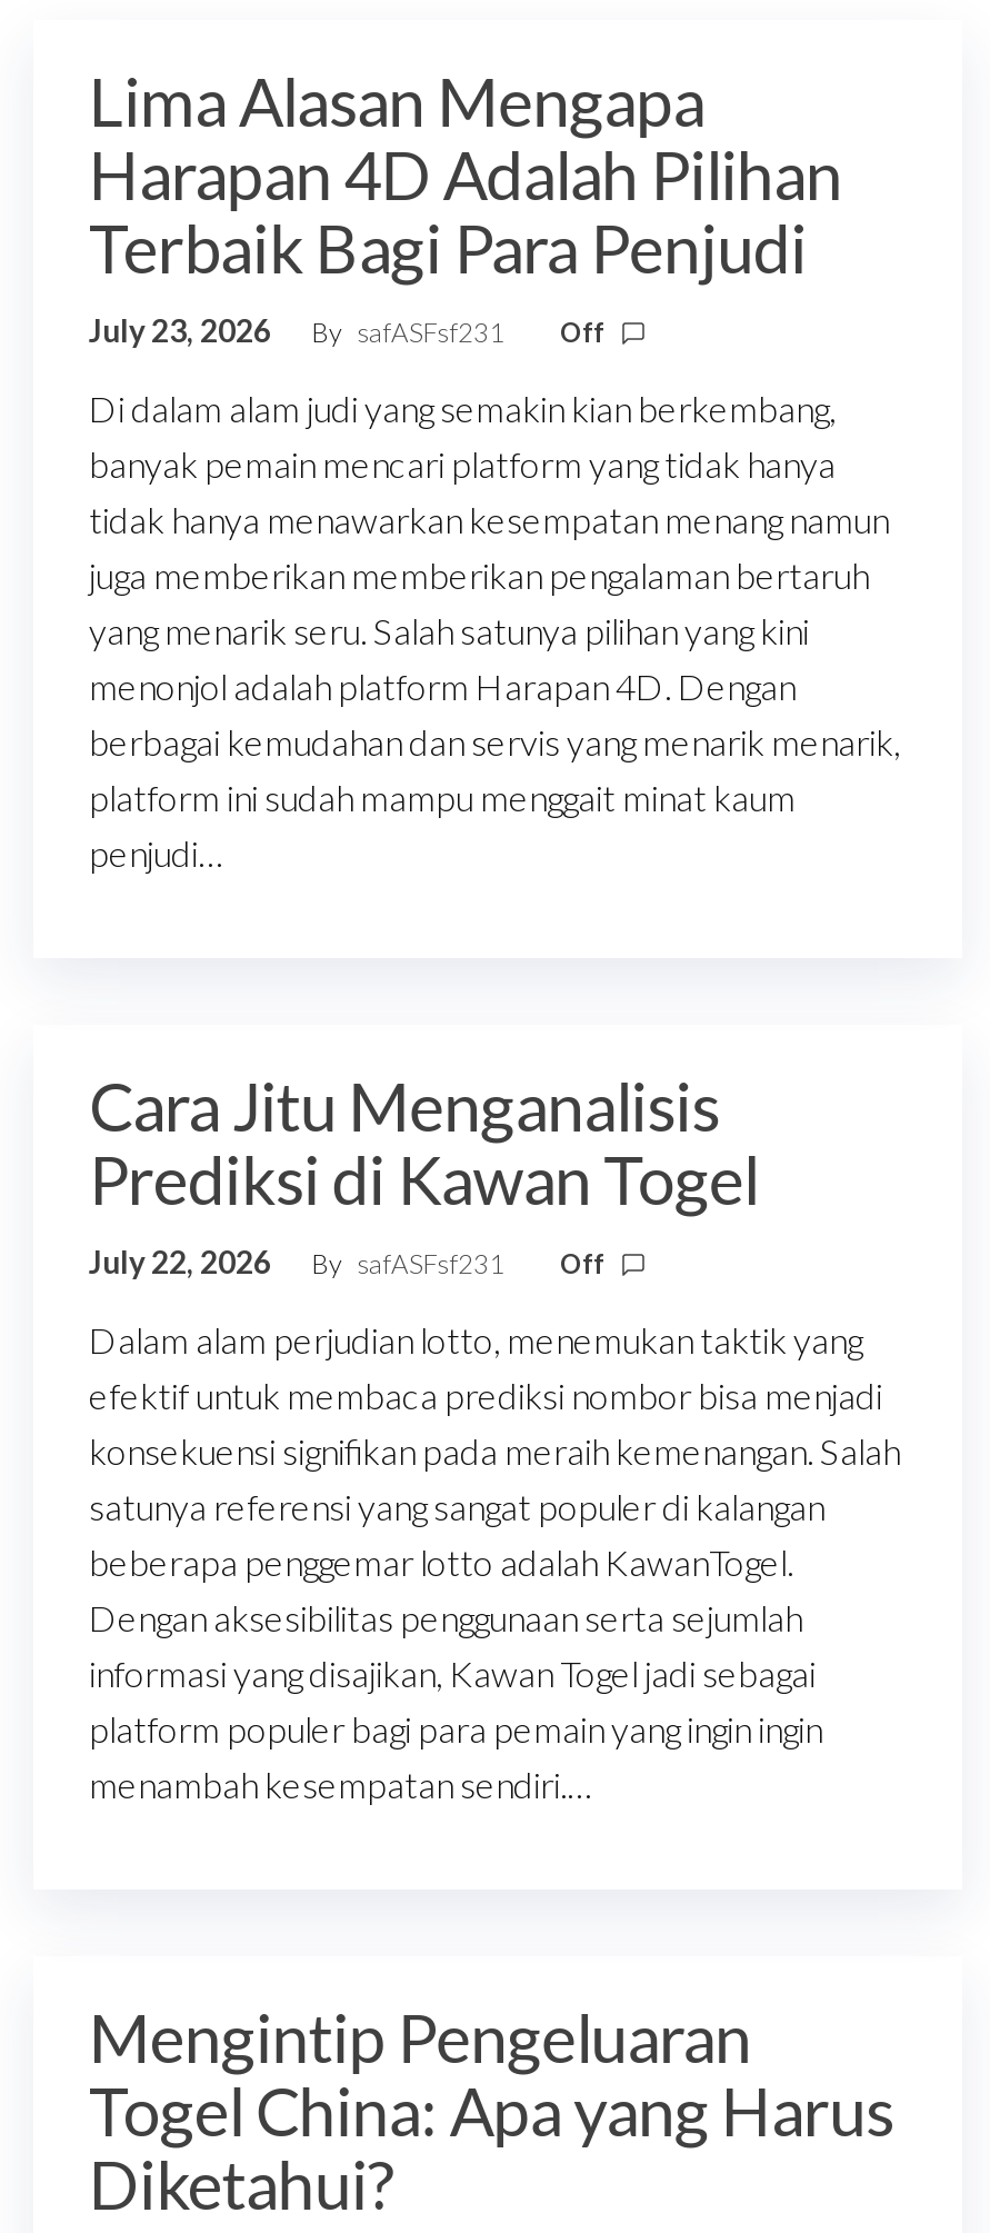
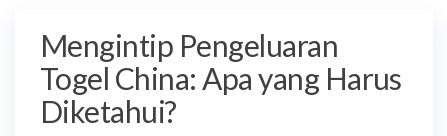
- Lima Alasan Mengapa
- Harapan 4D Adalah Pilihan
- Terbaik Bagi Para Penjudi
- July 23, 2026
- By safASFsf231
- Off
- Di dalam alam judi yang semakin kian berkembang,
- banyak pemain mencari platform yang tidak hanya
- tidak hanya menawarkan kesempatan menang namun
- juga memberikan memberikan pengalaman bertaruh
- yang menarik seru. Salah satunya pilihan yang kini
- menonjol adalah platform Harapan 4D. Dengan
- berbagai kemudahan dan servis yang menarik menarik,
- platform ini sudah mampu menggait minat kaum
- penjudi…
- Cara Jitu Menganalisis
- Prediksi di Kawan Togel
- July 22, 2026
- By safASFsf231
- Off
- Dalam alam perjudian lotto, menemukan taktik yang
- efektif untuk membaca prediksi nombor bisa menjadi
- konsekuensi signifikan pada meraih kemenangan. Salah
- satunya referensi yang sangat populer di kalangan
- beberapa penggemar lotto adalah KawanTogel.
- Dengan aksesibilitas penggunaan serta sejumlah
- informasi yang disajikan, Kawan Togel jadi sebagai
- platform populer bagi para pemain yang ingin ingin
- menambah kesempatan sendiri.…
